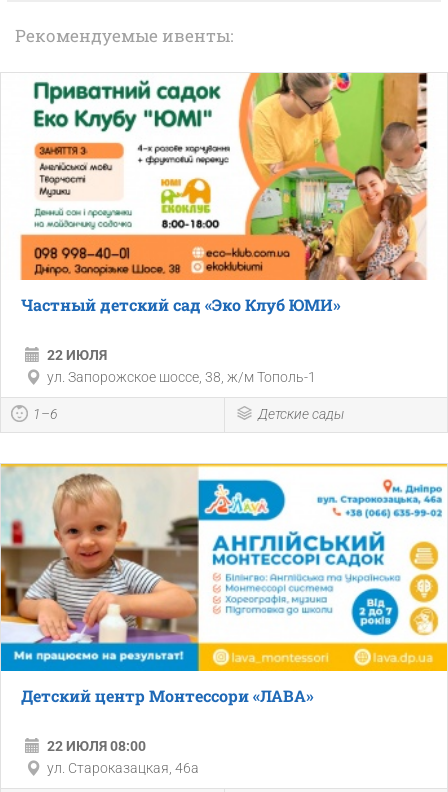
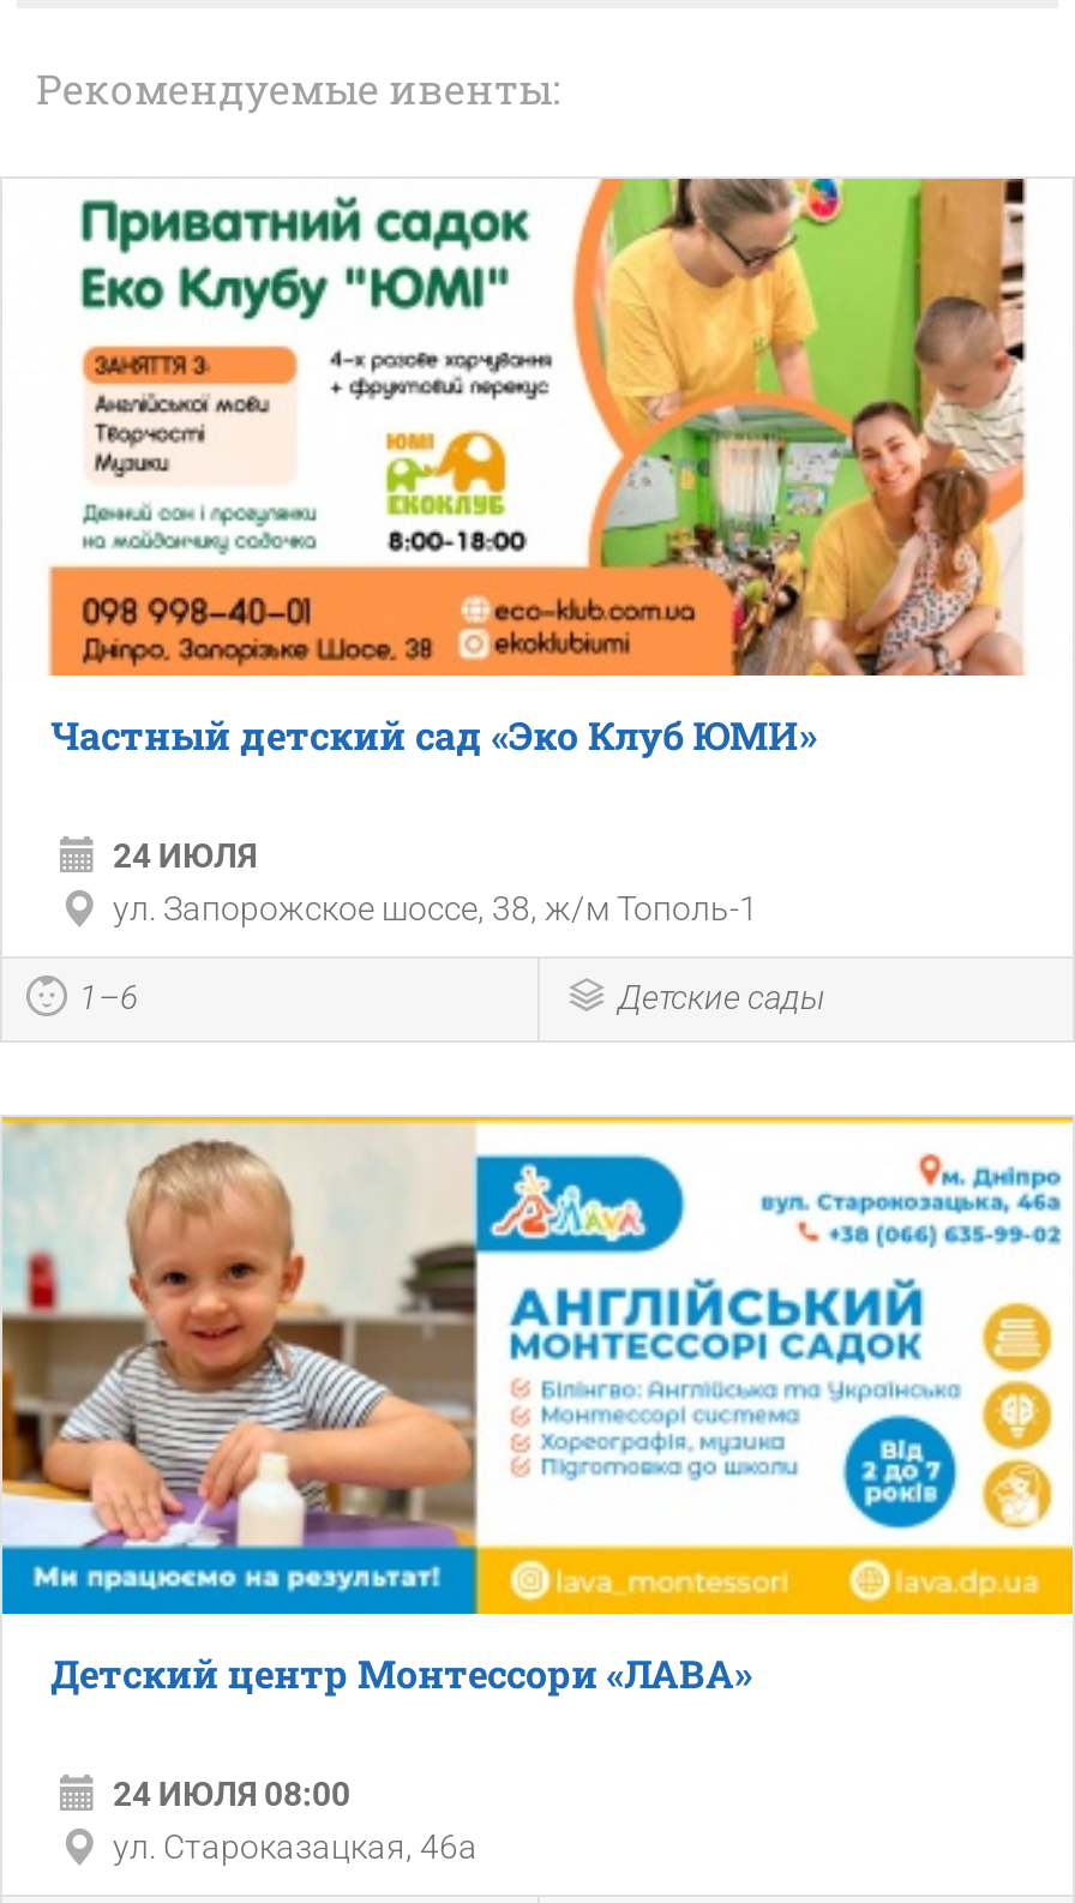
- 22 ИЮЛЯ
+ 24 ИЮЛЯ

- 22 ИЮЛЯ 08:00
+ 24 ИЮЛЯ 08:00
